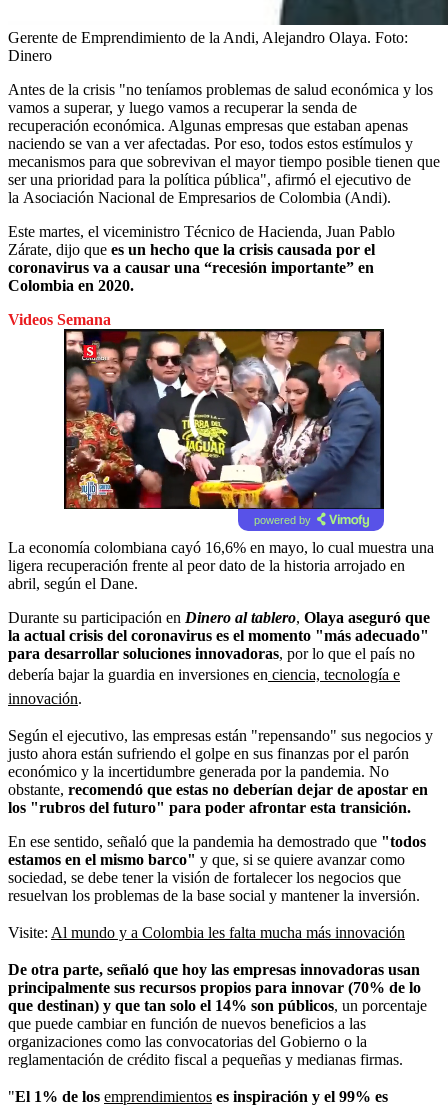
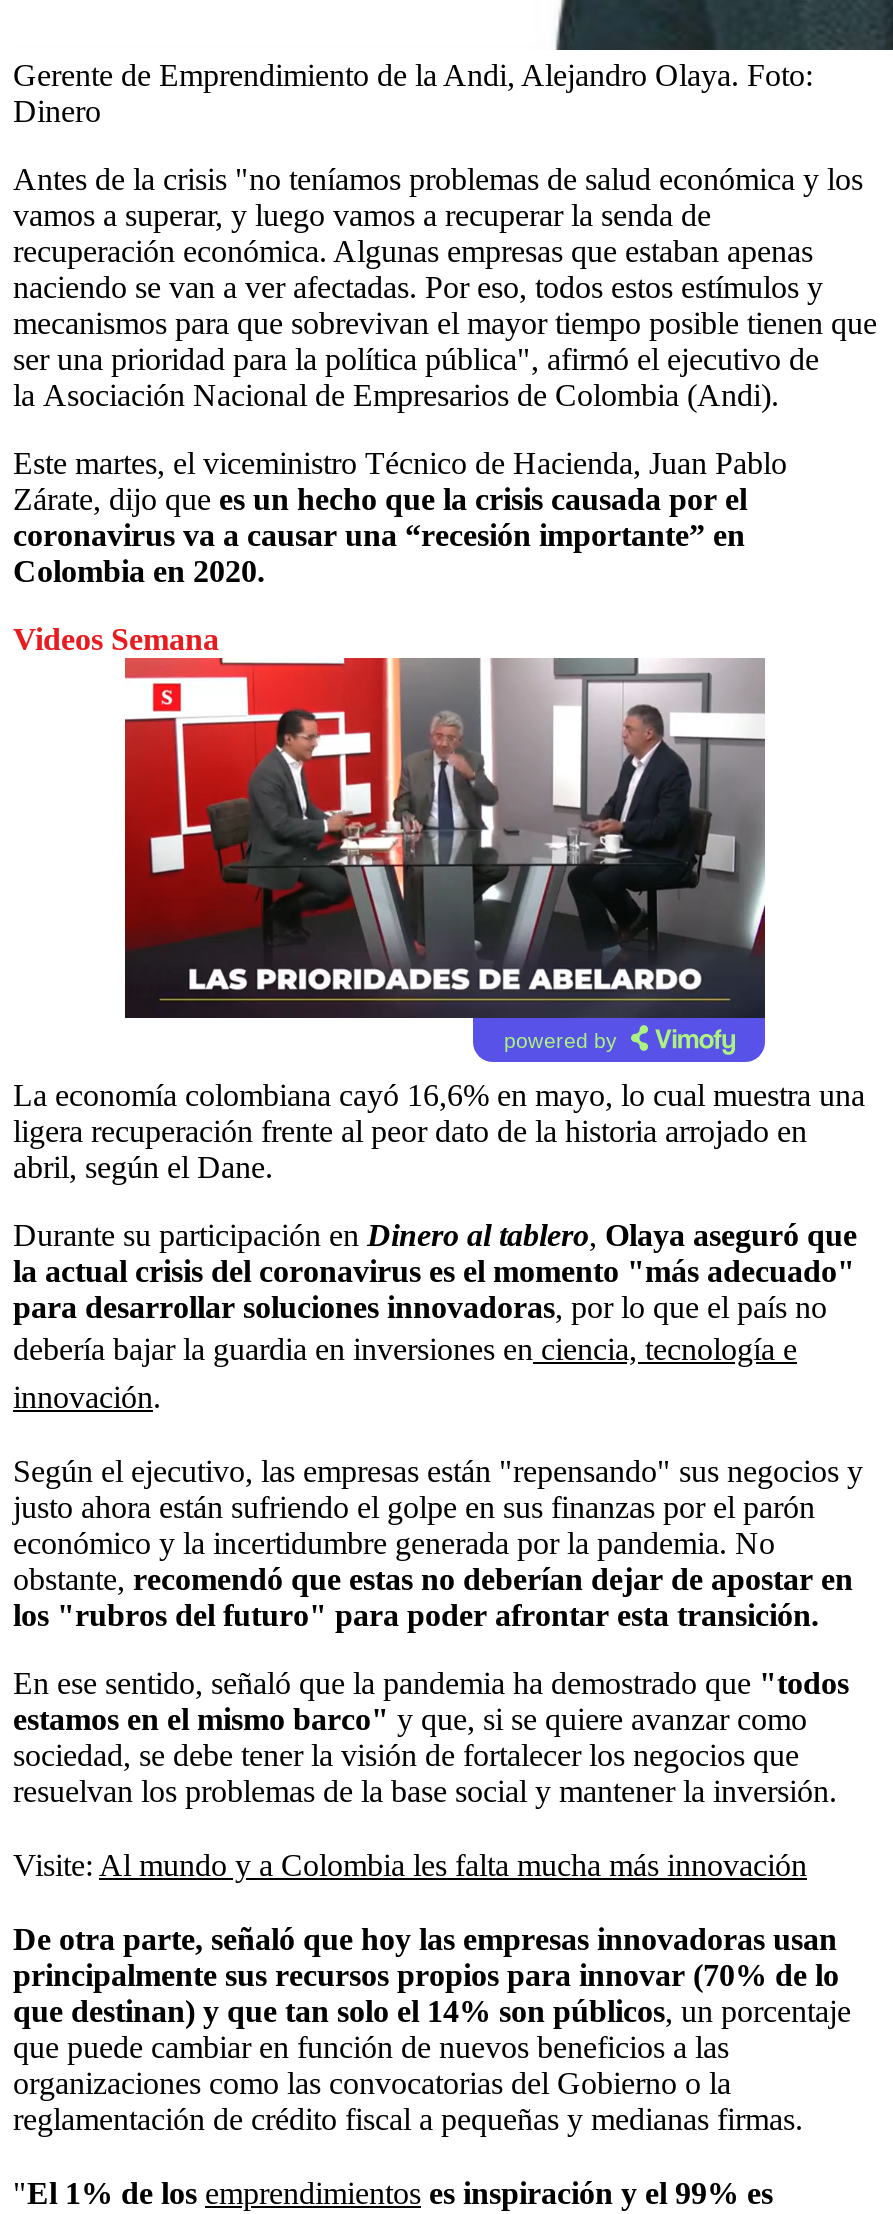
- [image]
+ [image]
